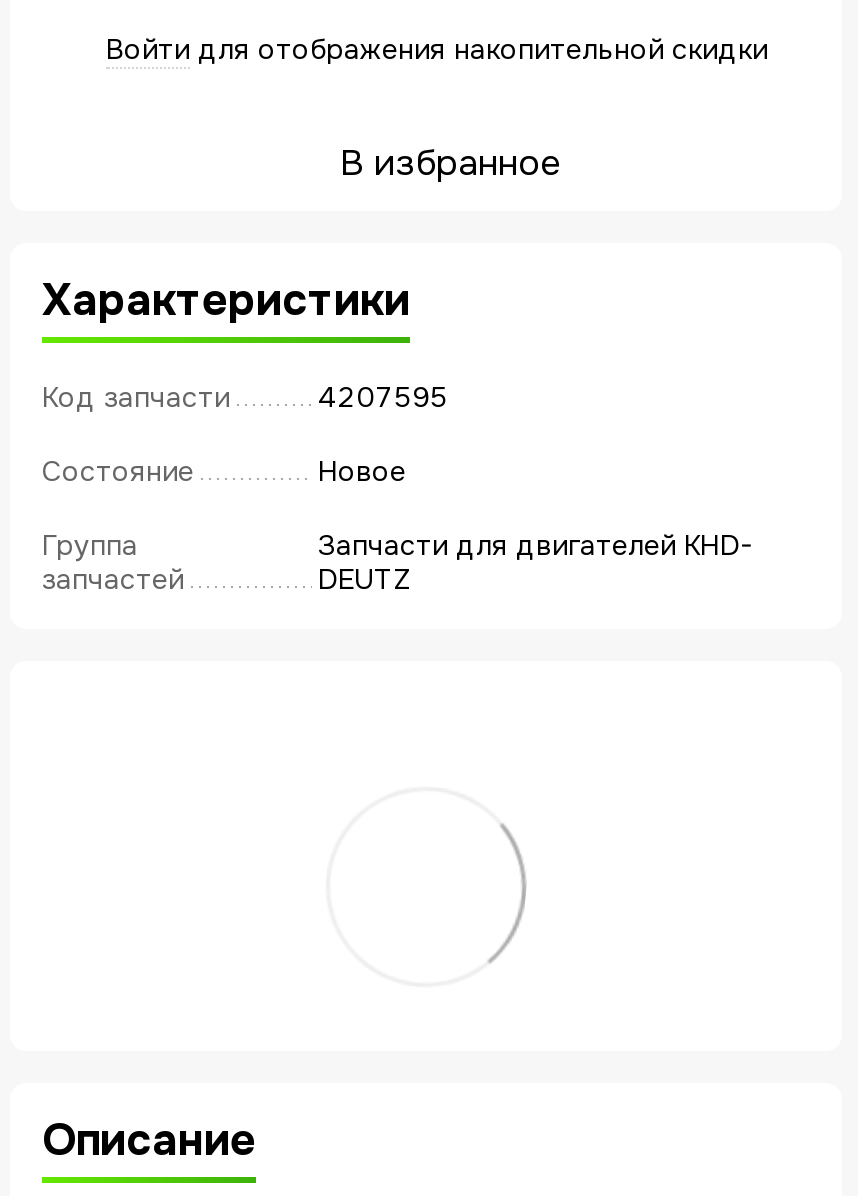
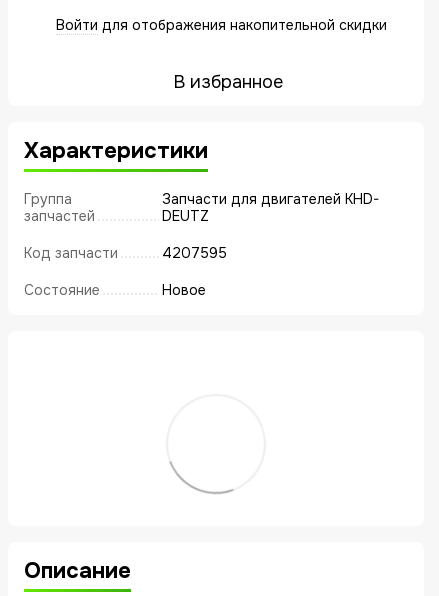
moved down: Код запчасти | 4207595 | Состояние | Новое

moved up: Группа | запчастей | Запчасти для двигателей KHD- | DEUTZ
